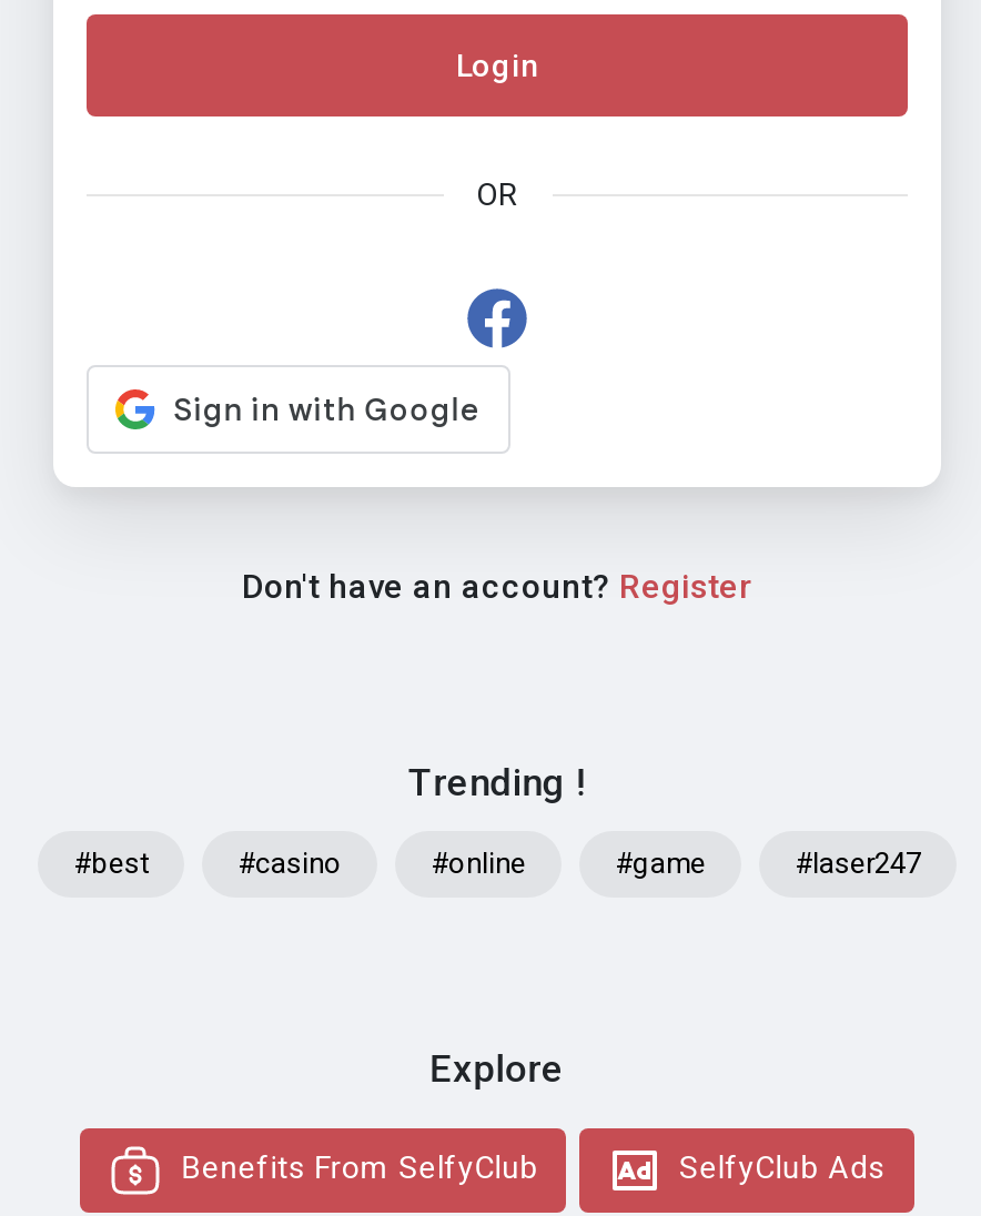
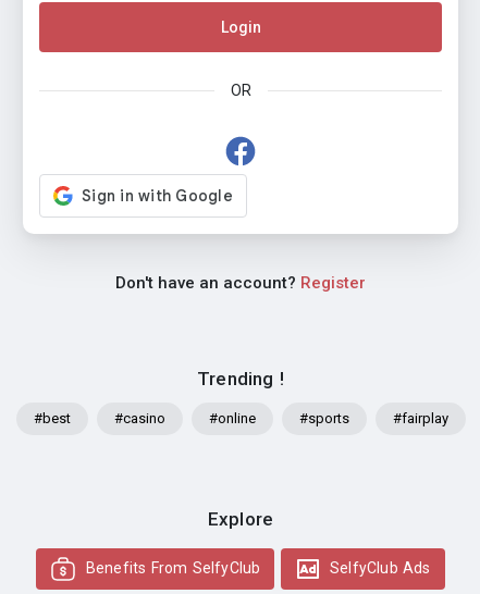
- #game
- #laser247
+ #sports
+ #fairplay
